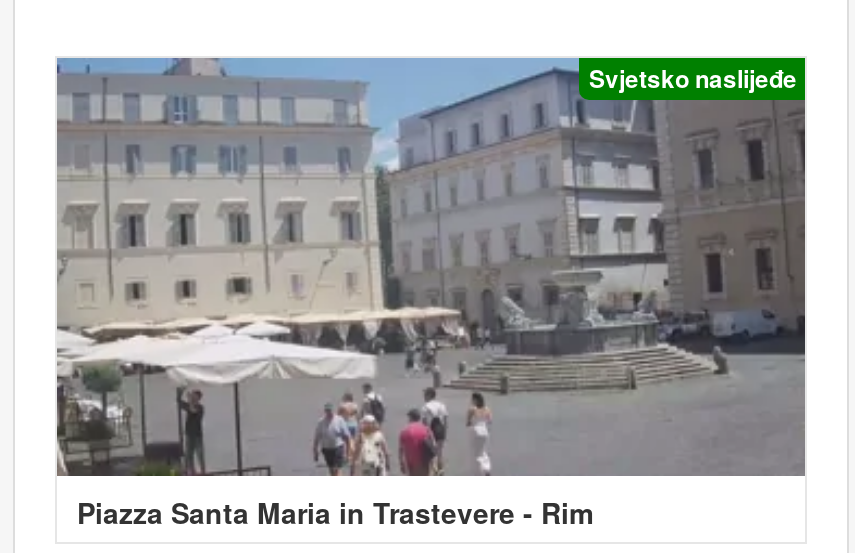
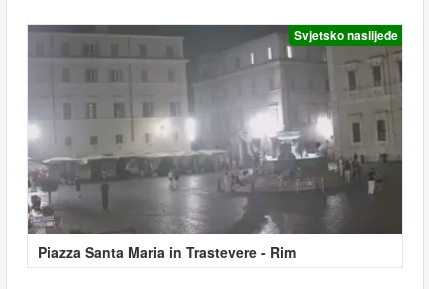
- [image]
+ [image]
